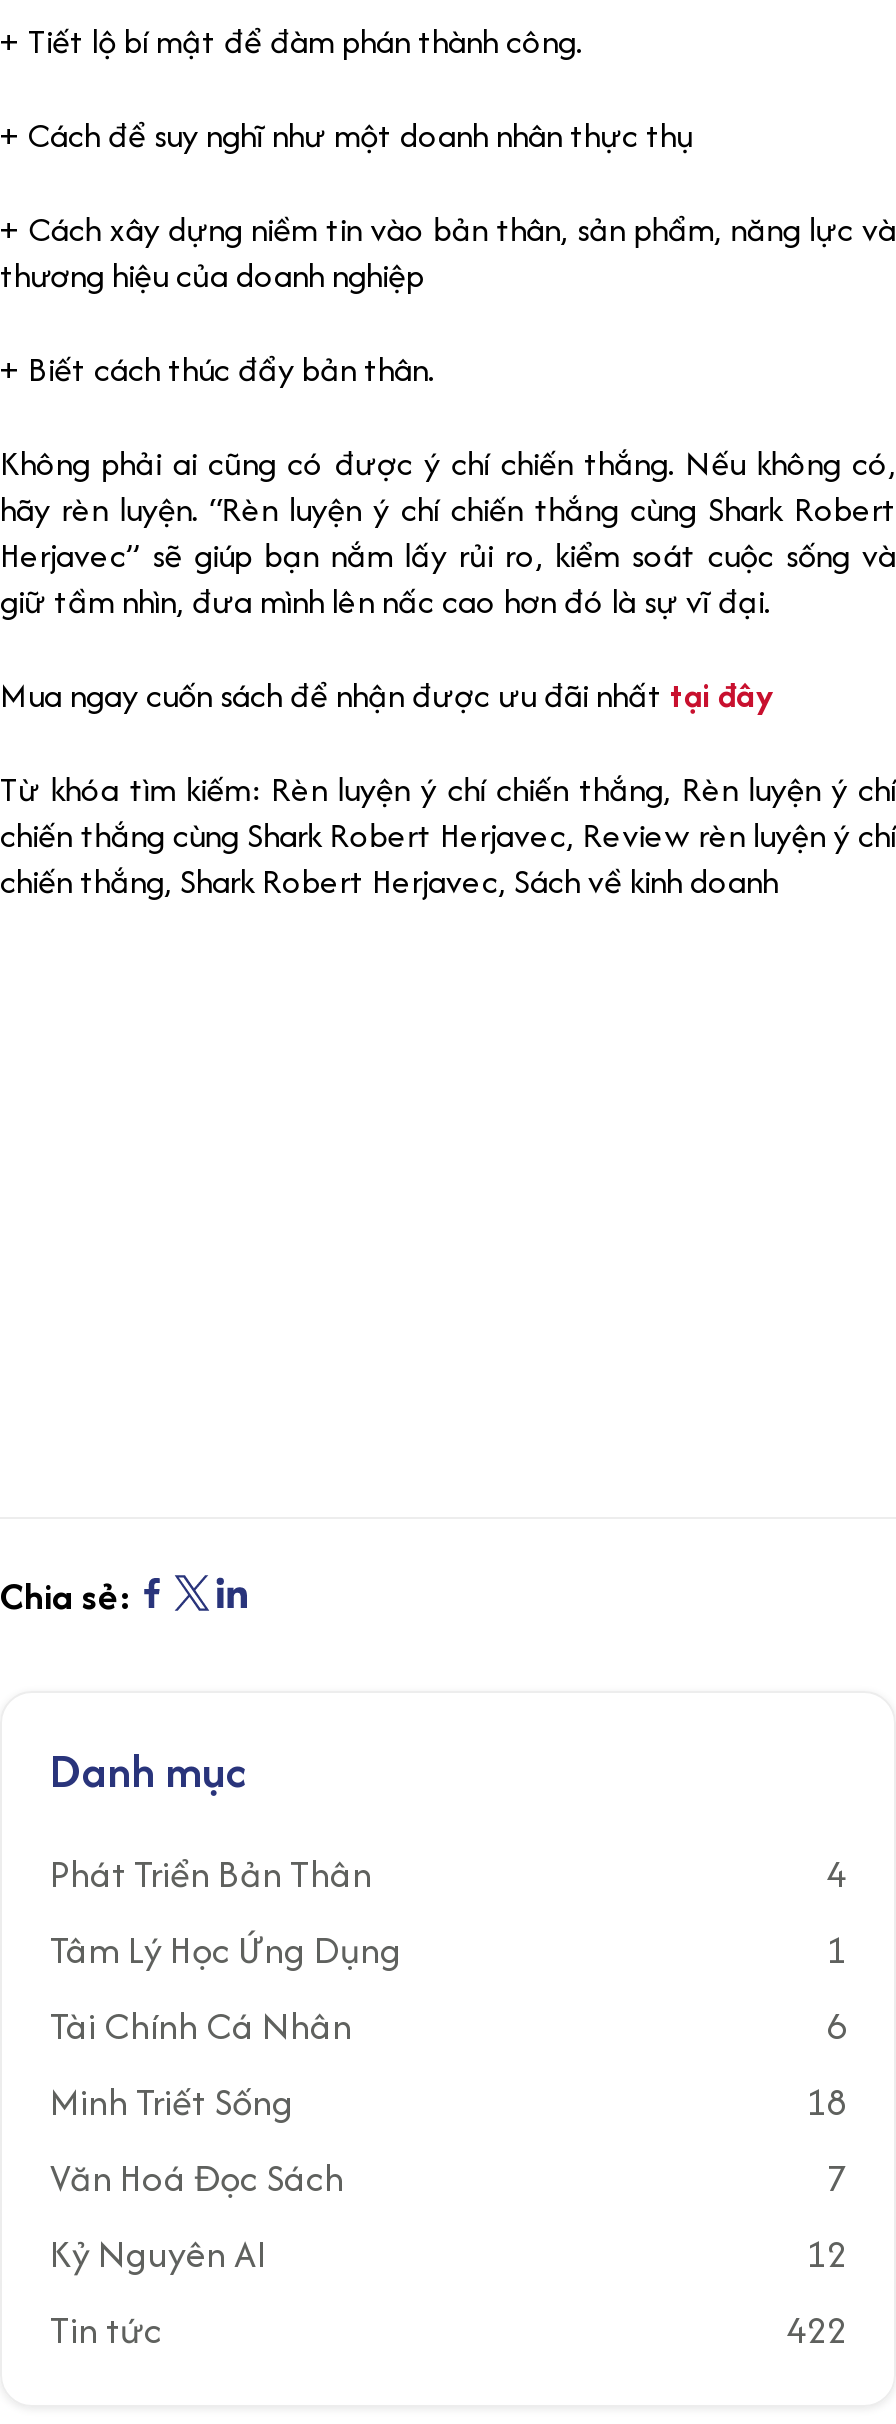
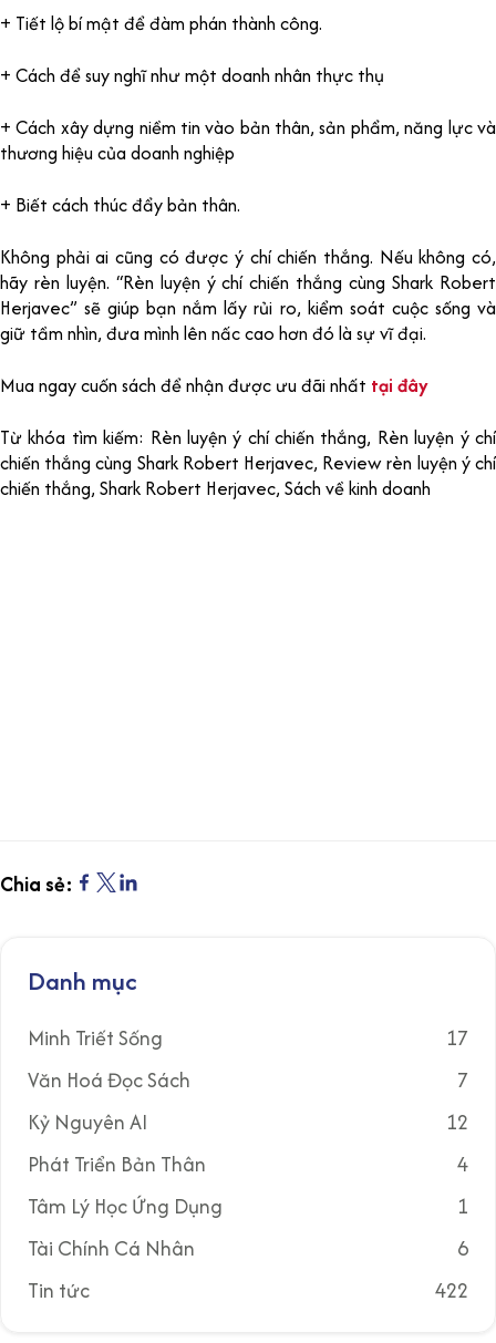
+ 17

moved down: Phát Triển Bản Thân | 4 | Tâm Lý Học Ứng Dụng | 1 | Tài Chính Cá Nhân | 6

moved up: Minh Triết Sống

- 18

moved up: Văn Hoá Đọc Sách | 7 | Kỷ Nguyên AI | 12
